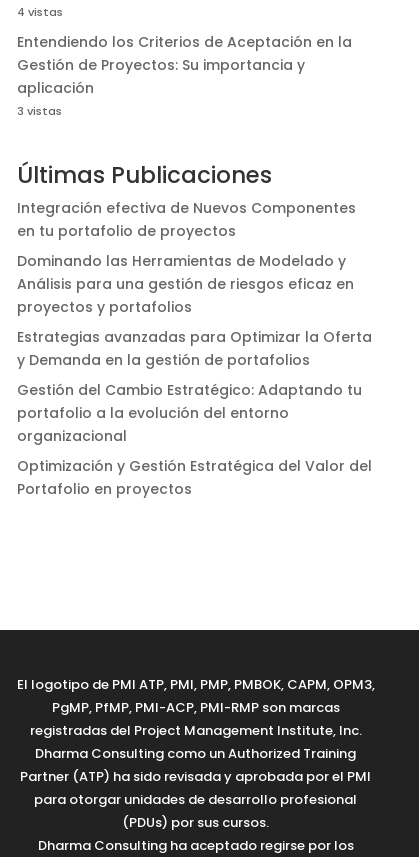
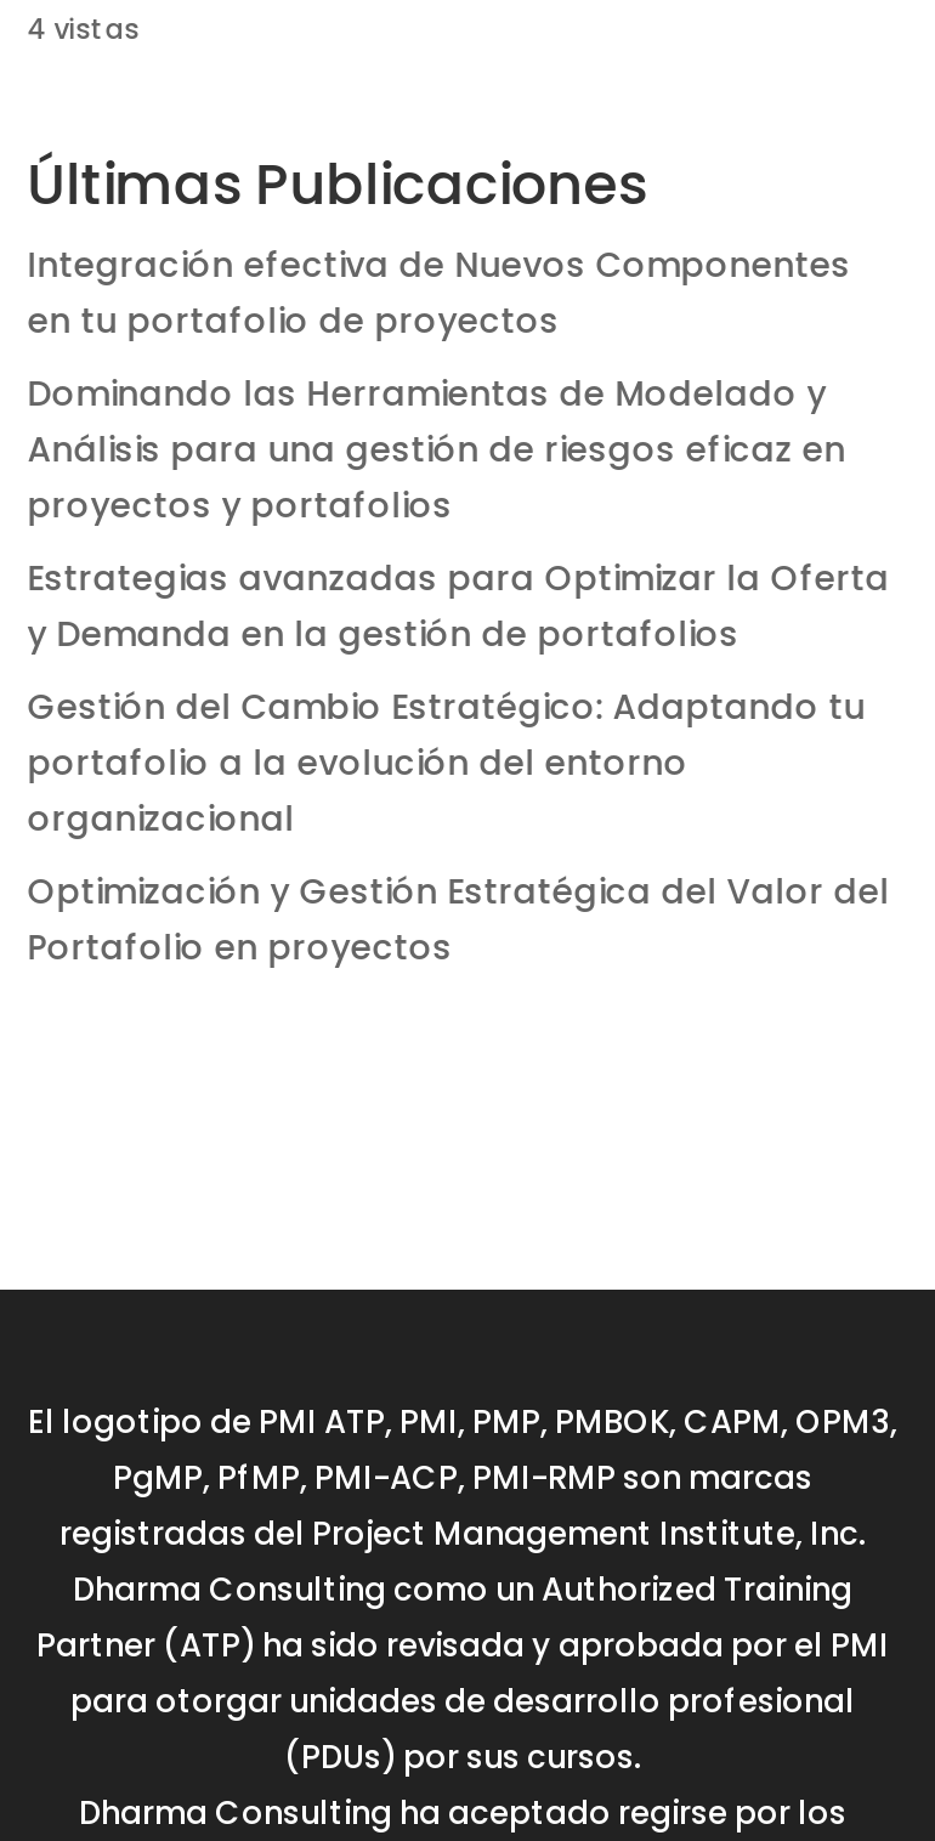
- Entendiendo los Criterios de Aceptación en la
- Gestión de Proyectos: Su importancia y
- aplicación
- 3 vistas
